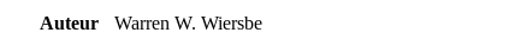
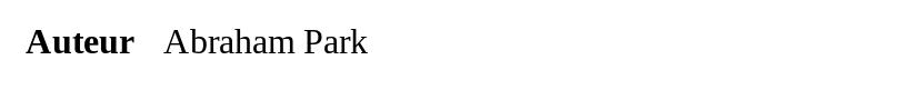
- Warren W. Wiersbe
+ Abraham Park
